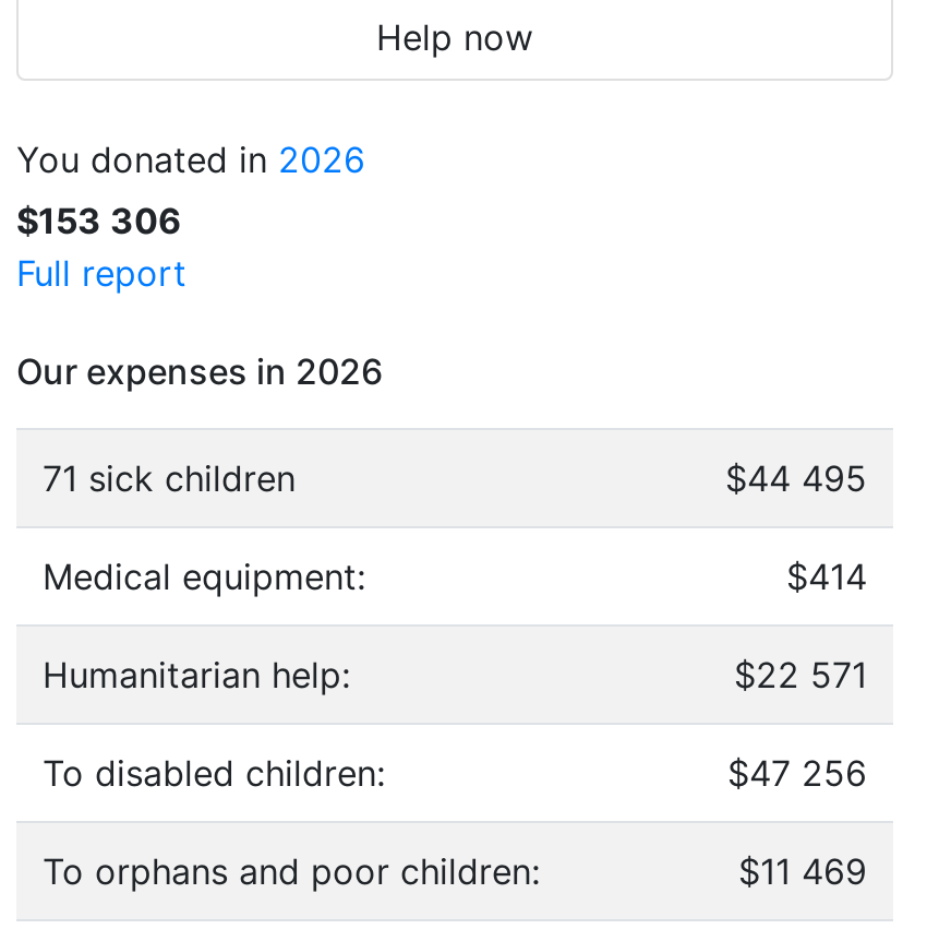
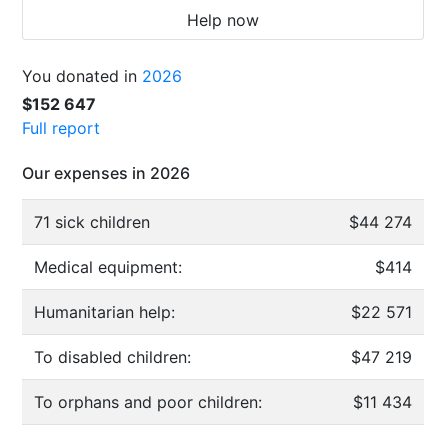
- $153 306
+ $152 647

- $44 495
+ $44 274

- $47 256
+ $47 219

- $11 469
+ $11 434
